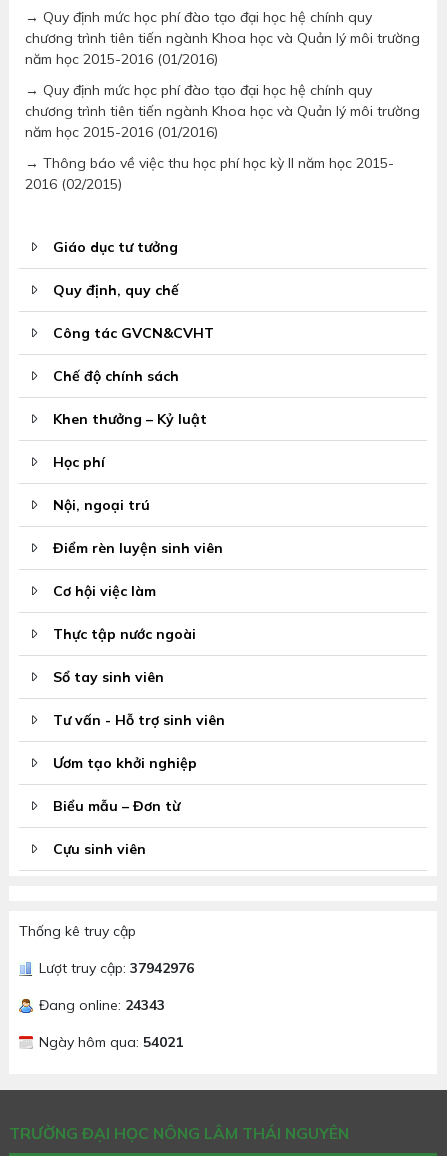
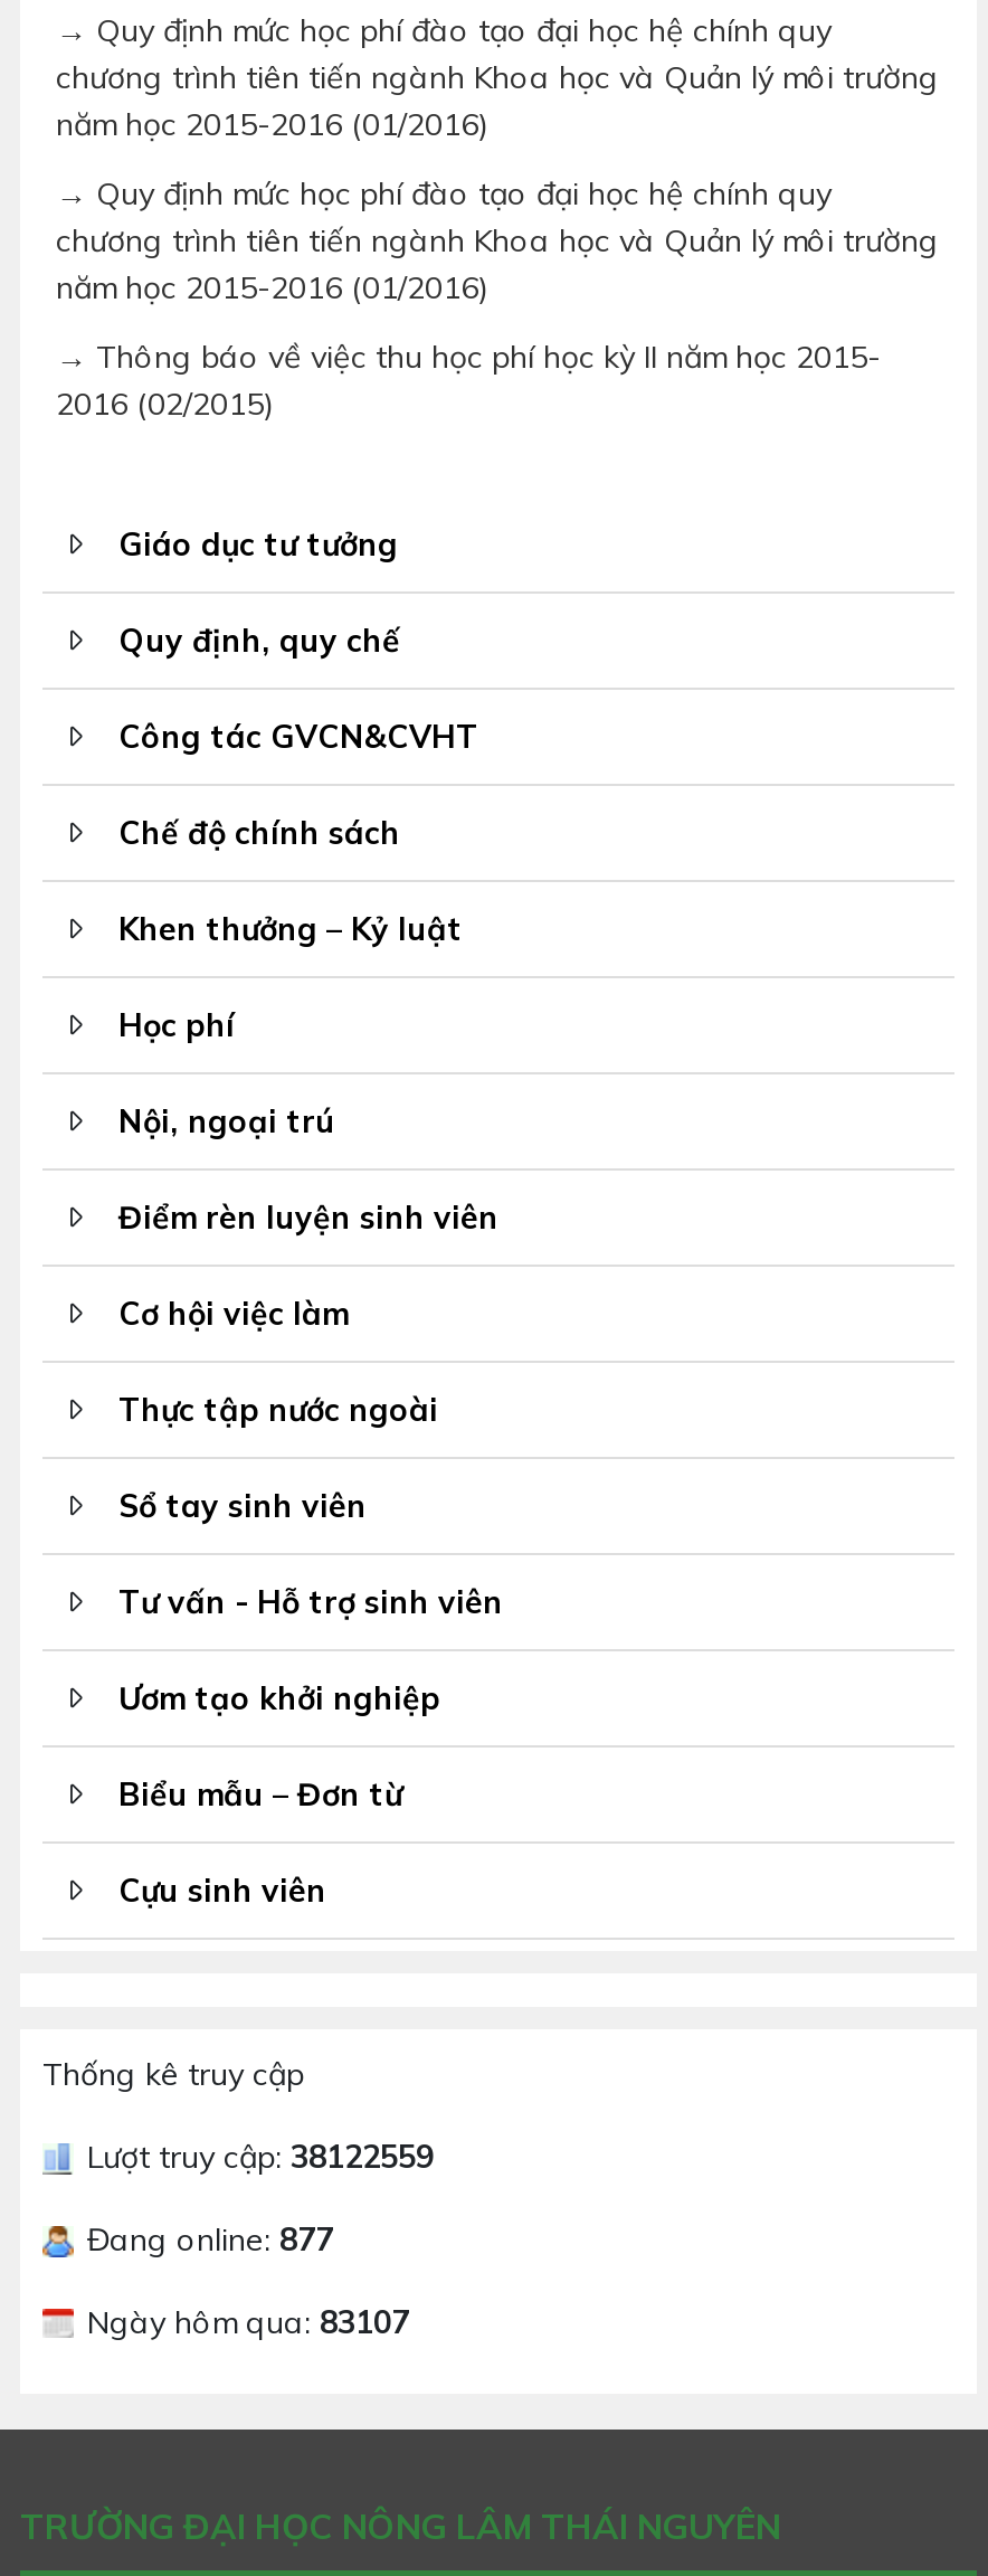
- Lượt truy cập: 37942976
+ Lượt truy cập: 38122559

- Đang online: 24343
+ Đang online: 877

- Ngày hôm qua: 54021
+ Ngày hôm qua: 83107
